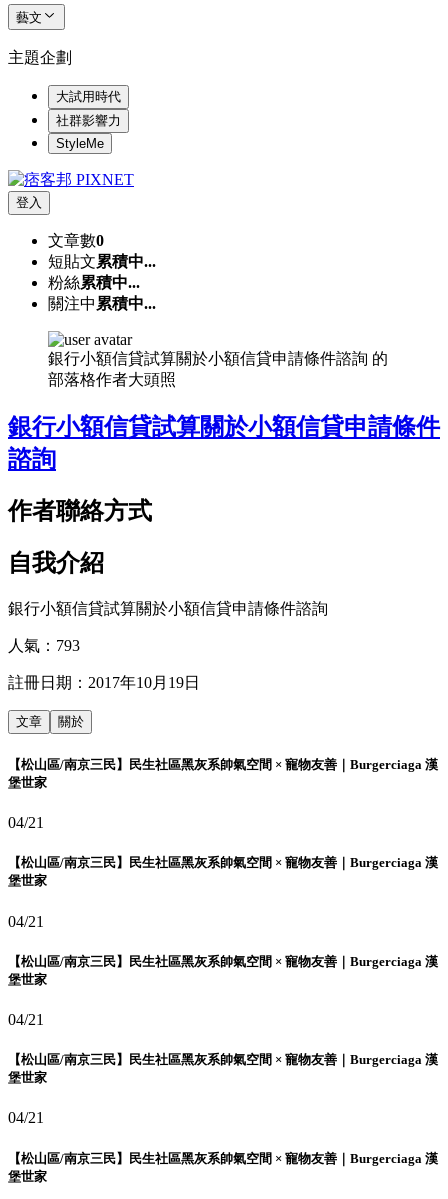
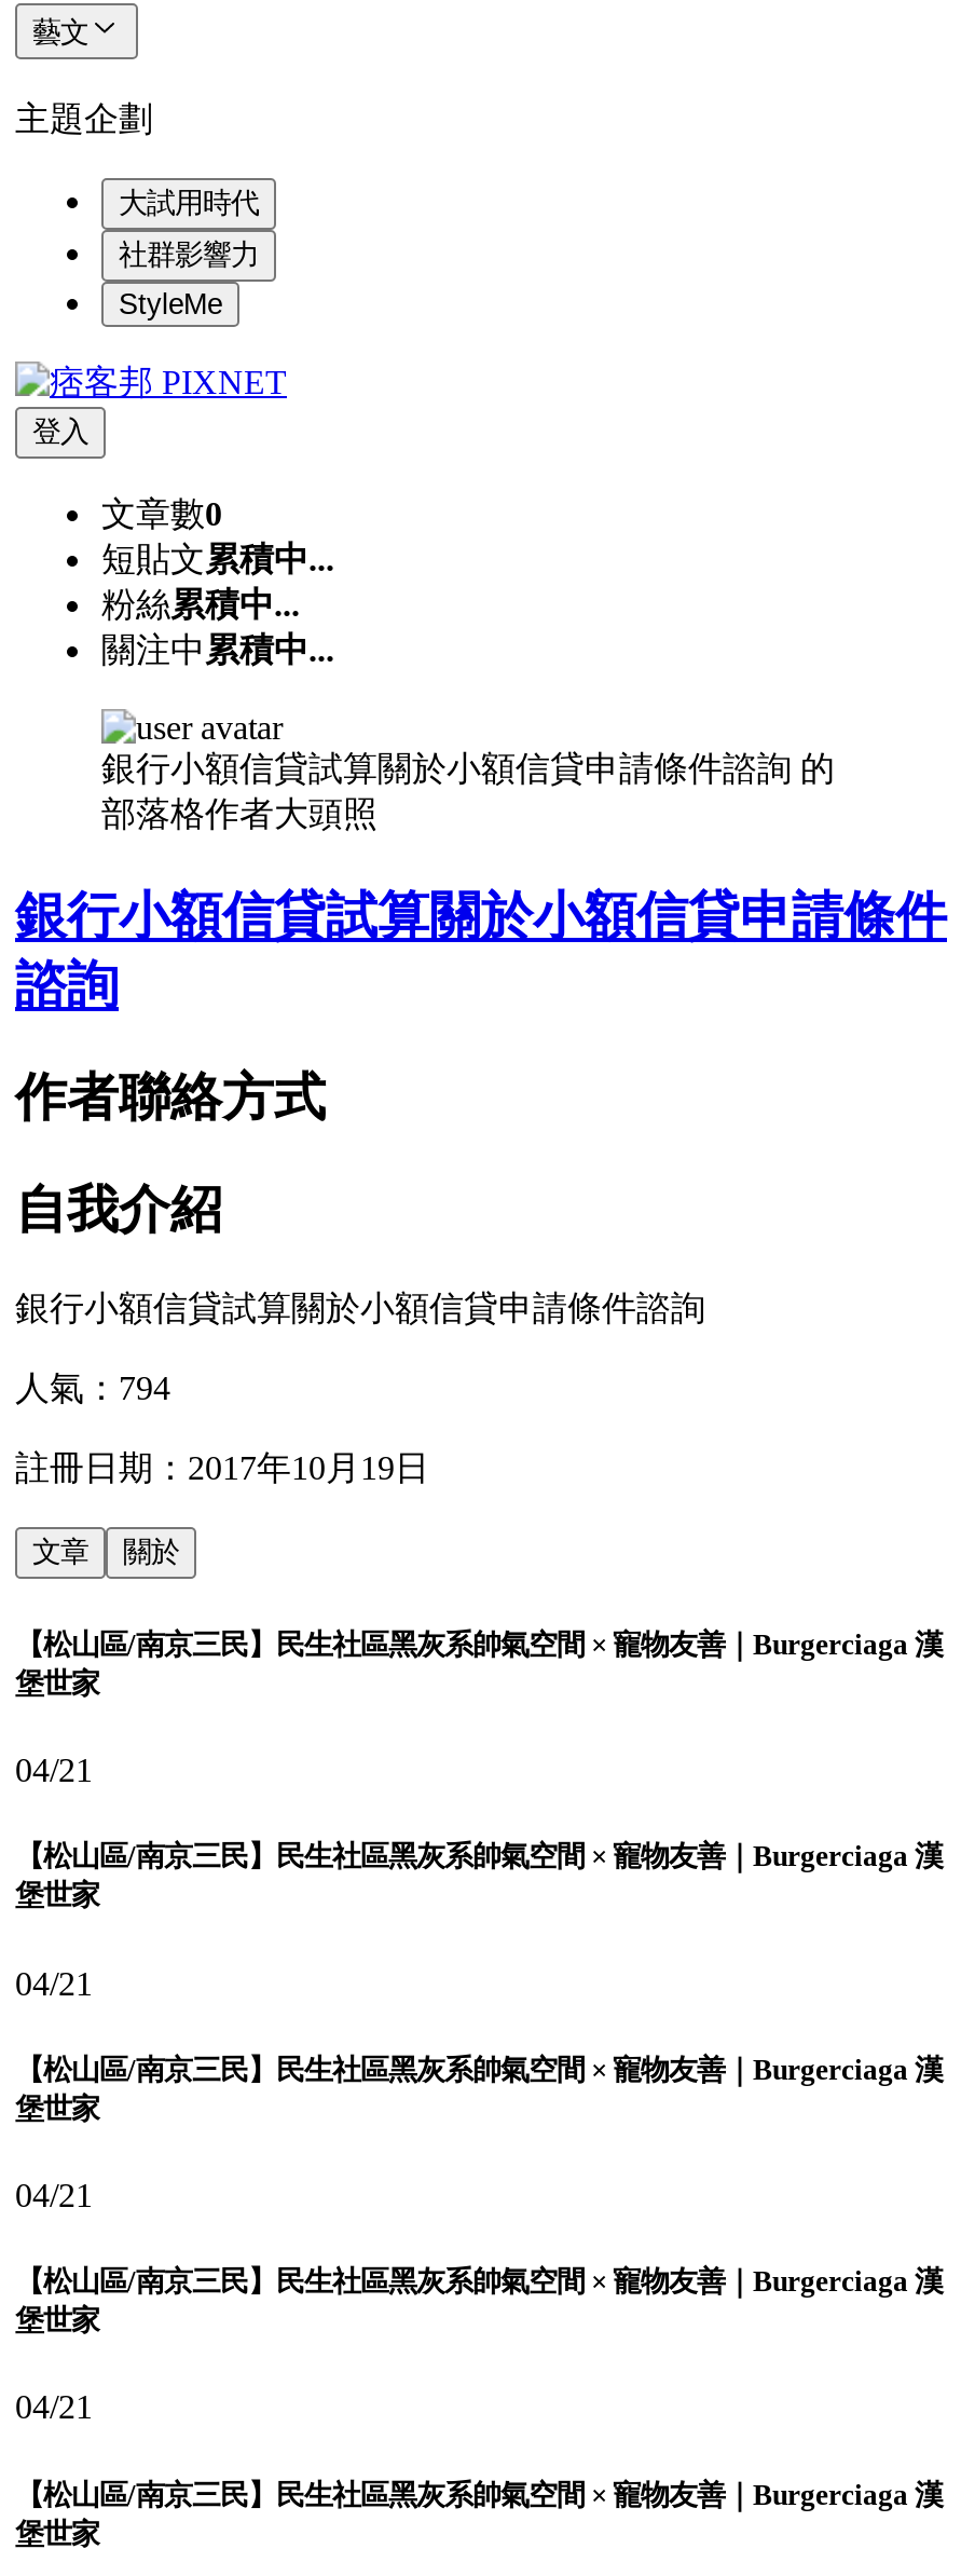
- 人氣：793
+ 人氣：794
